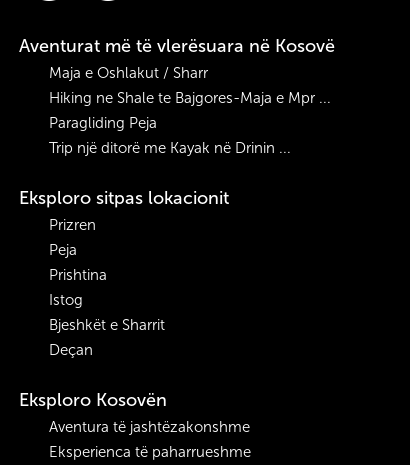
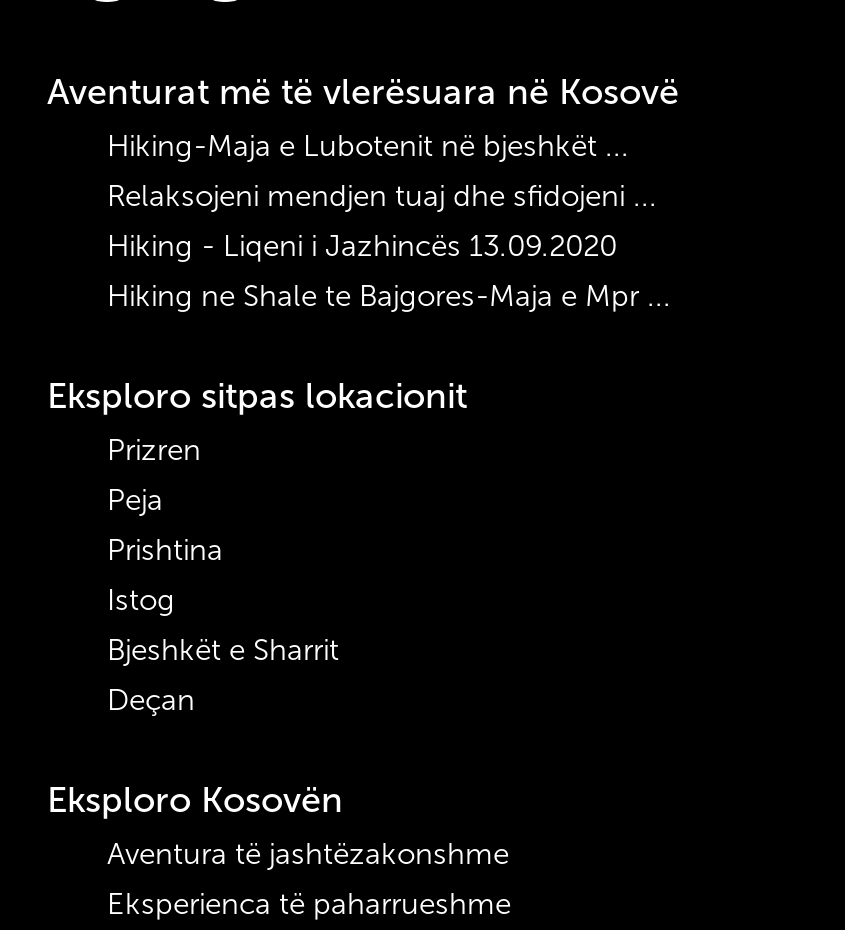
- Maja e Oshlakut / Sharr
+ Hiking-Maja e Lubotenit në bjeshkët ...
+ Relaksojeni mendjen tuaj dhe sfidojeni ...
+ Hiking - Liqeni i Jazhincës 13.09.2020

moved down: Hiking ne Shale te Bajgores-Maja e Mpr ...

- Paragliding Peja
- Trip një ditorë me Kayak në Drinin ...
